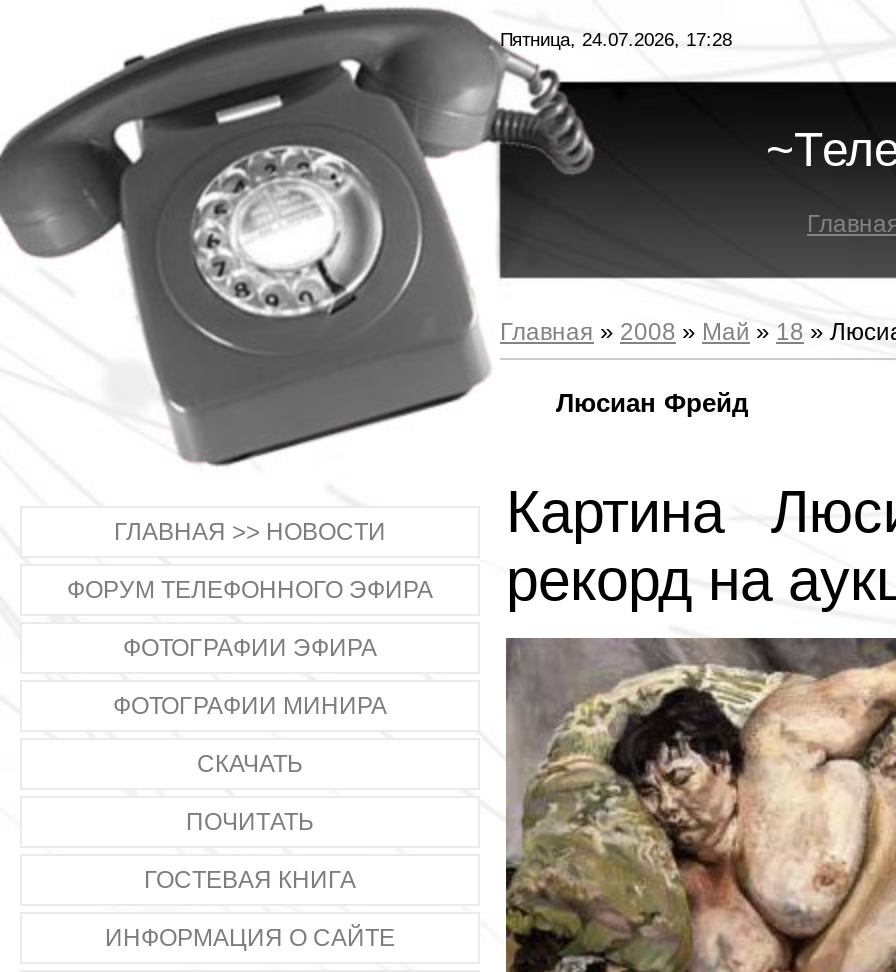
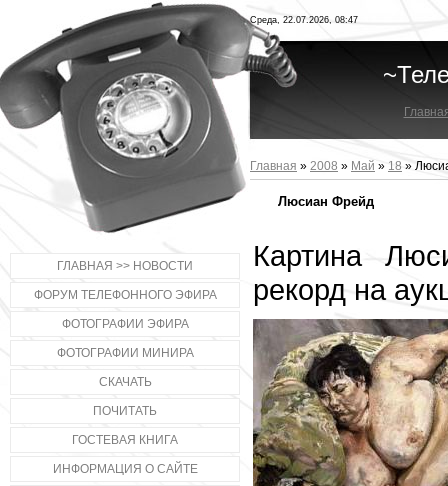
- Пятница, 24.07.2026, 17:28
+ Среда, 22.07.2026, 08:47
